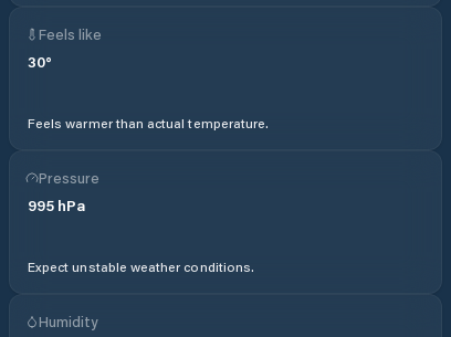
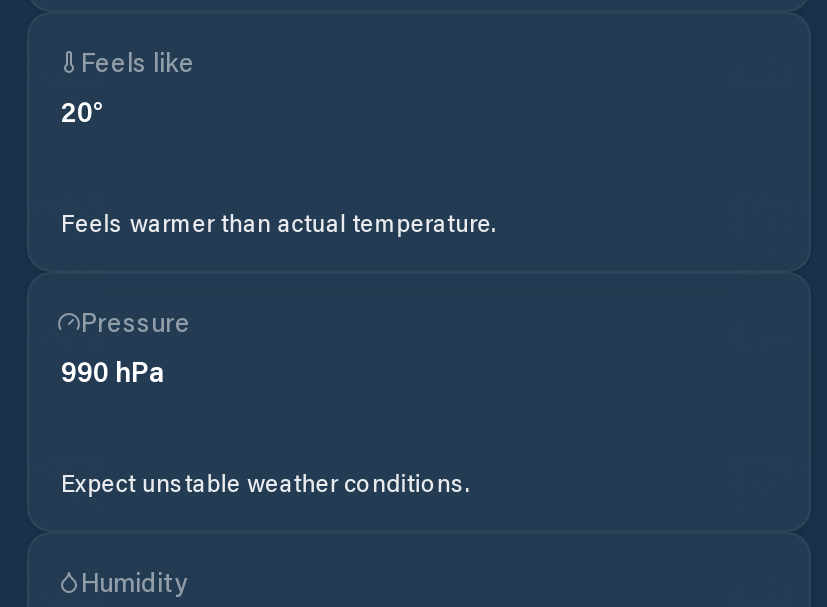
- 30°
+ 20°

- 995 hPa
+ 990 hPa
